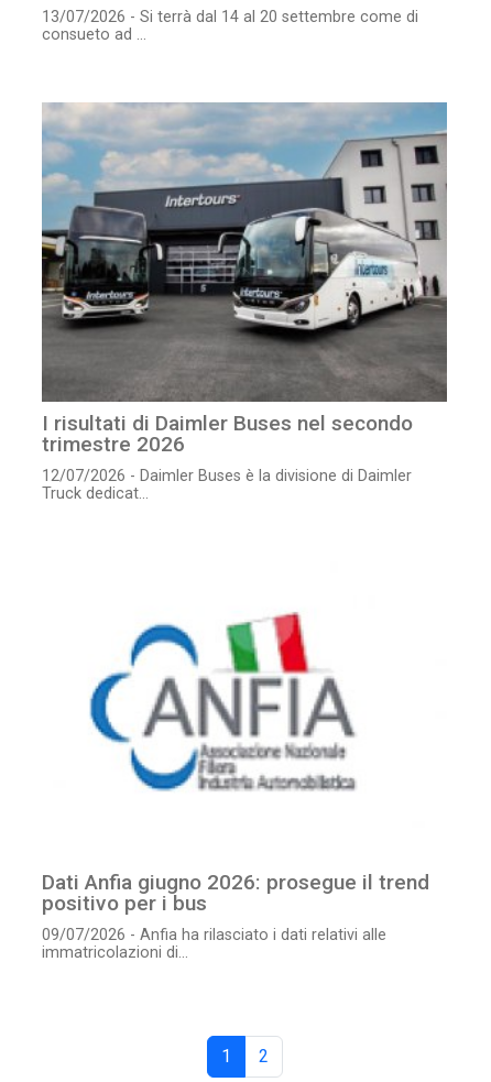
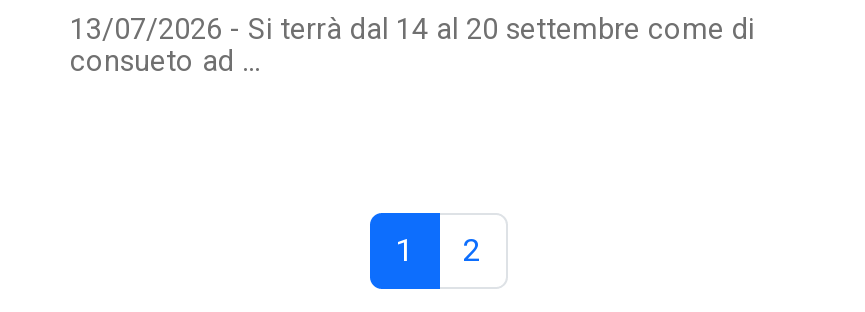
- [image]
- I risultati di Daimler Buses nel secondo
- trimestre 2026
- 12/07/2026 - Daimler Buses è la divisione di Daimler
- Truck dedicat...

- [image]

- Dati Anfia giugno 2026: prosegue il trend
- positivo per i bus
- 09/07/2026 - Anfia ha rilasciato i dati relativi alle
- immatricolazioni di...
